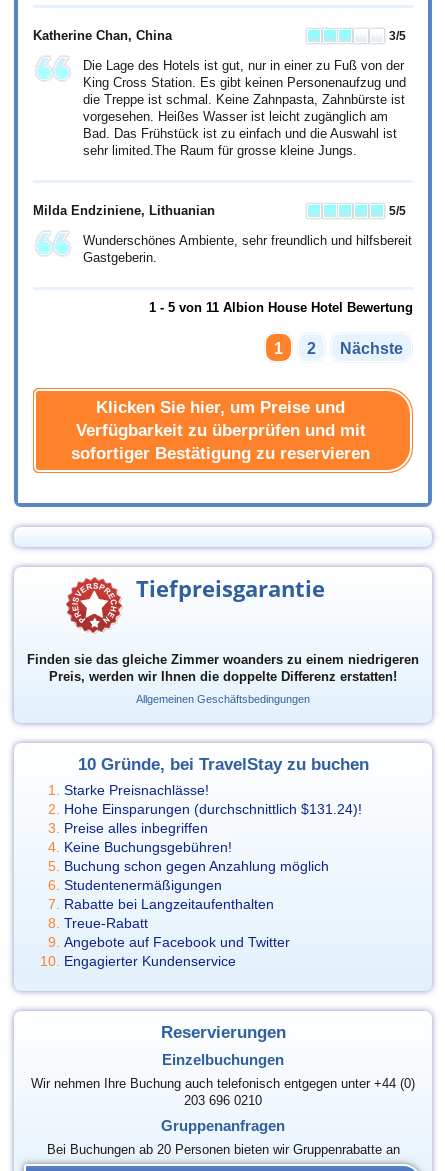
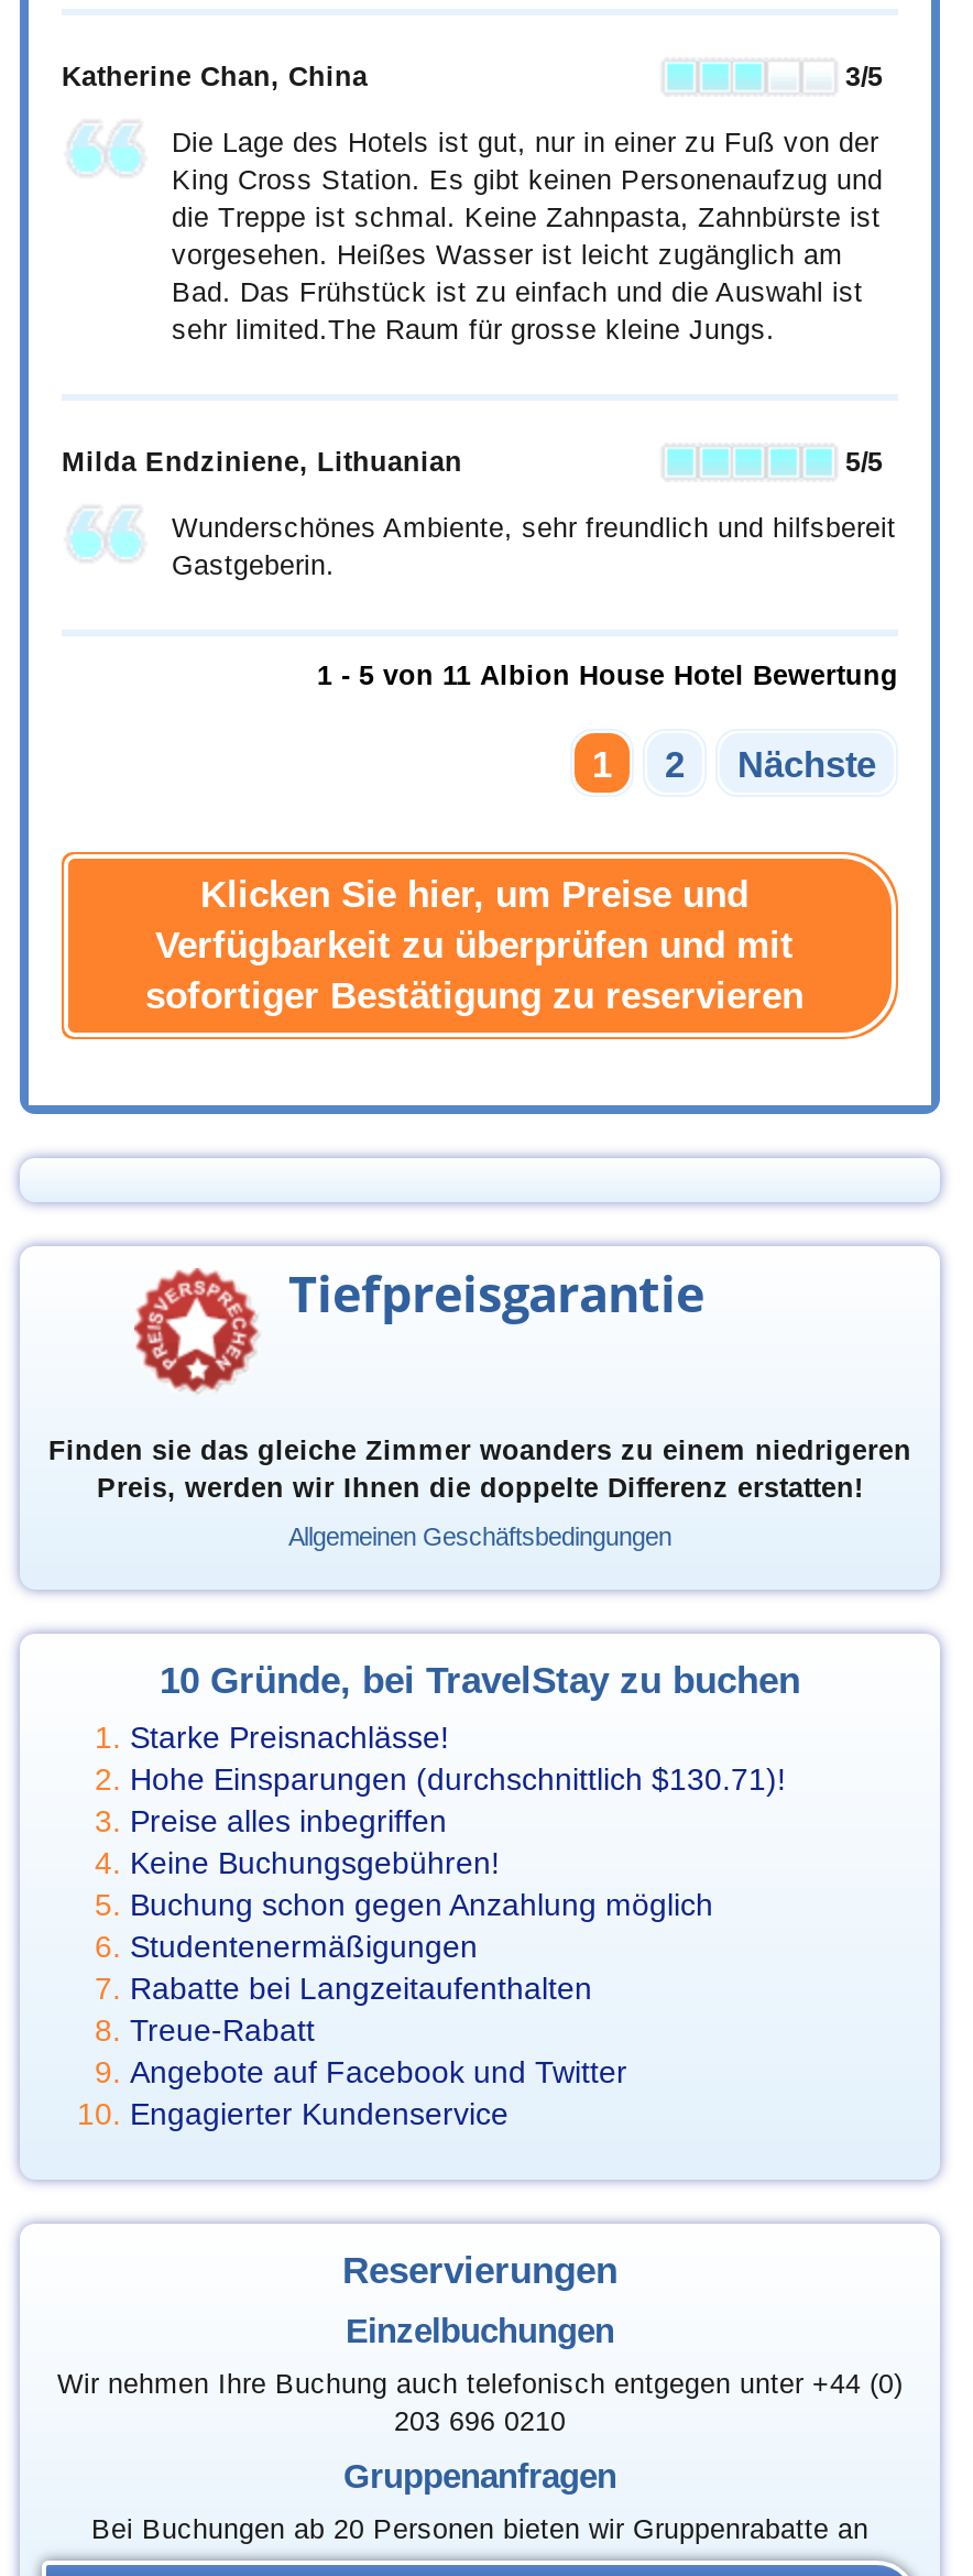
- Hohe Einsparungen (durchschnittlich $131.24)!
+ Hohe Einsparungen (durchschnittlich $130.71)!
